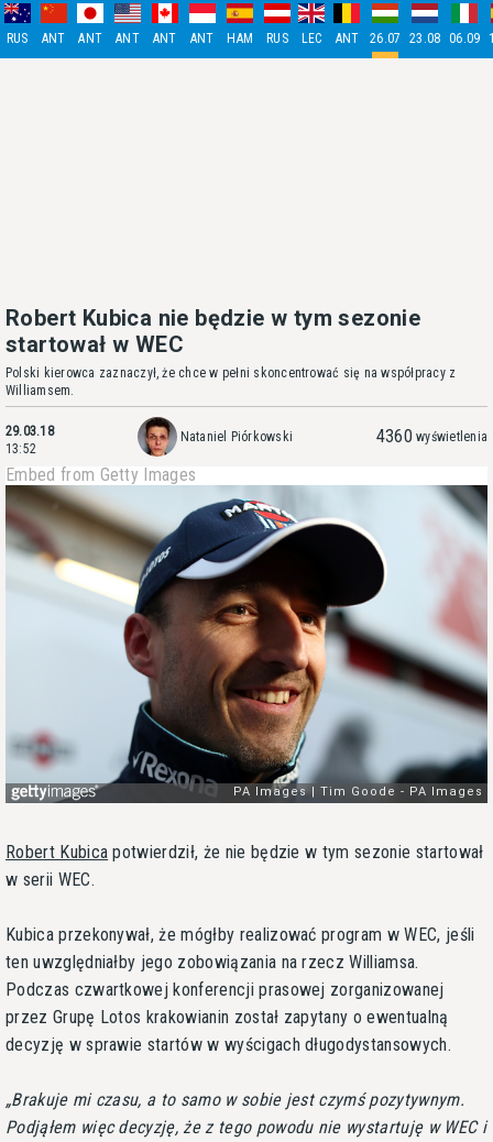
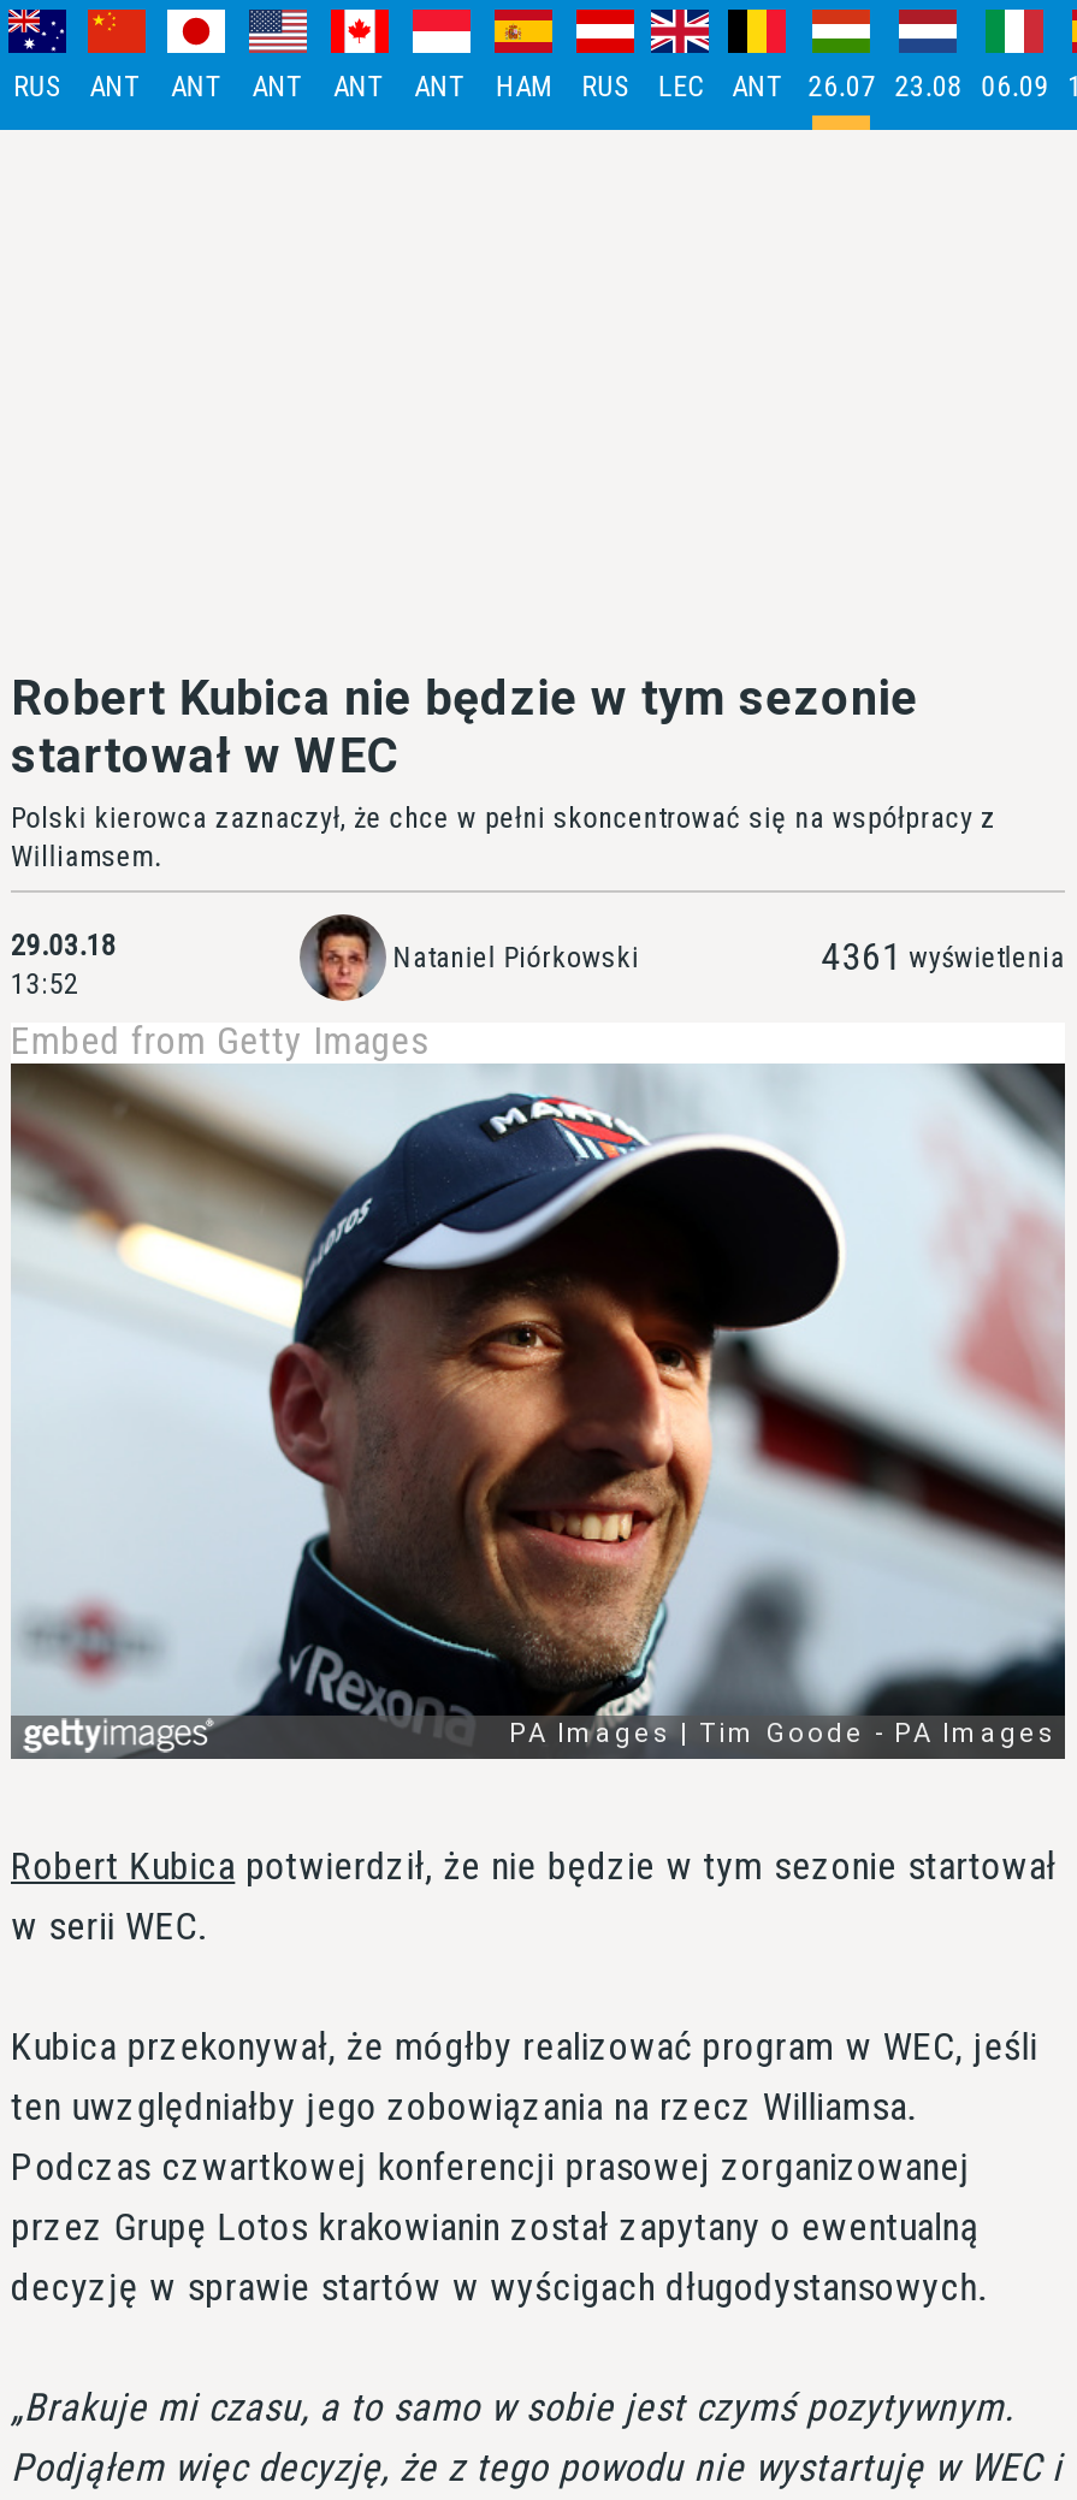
- 4360 wyświetlenia
+ 4361 wyświetlenia
